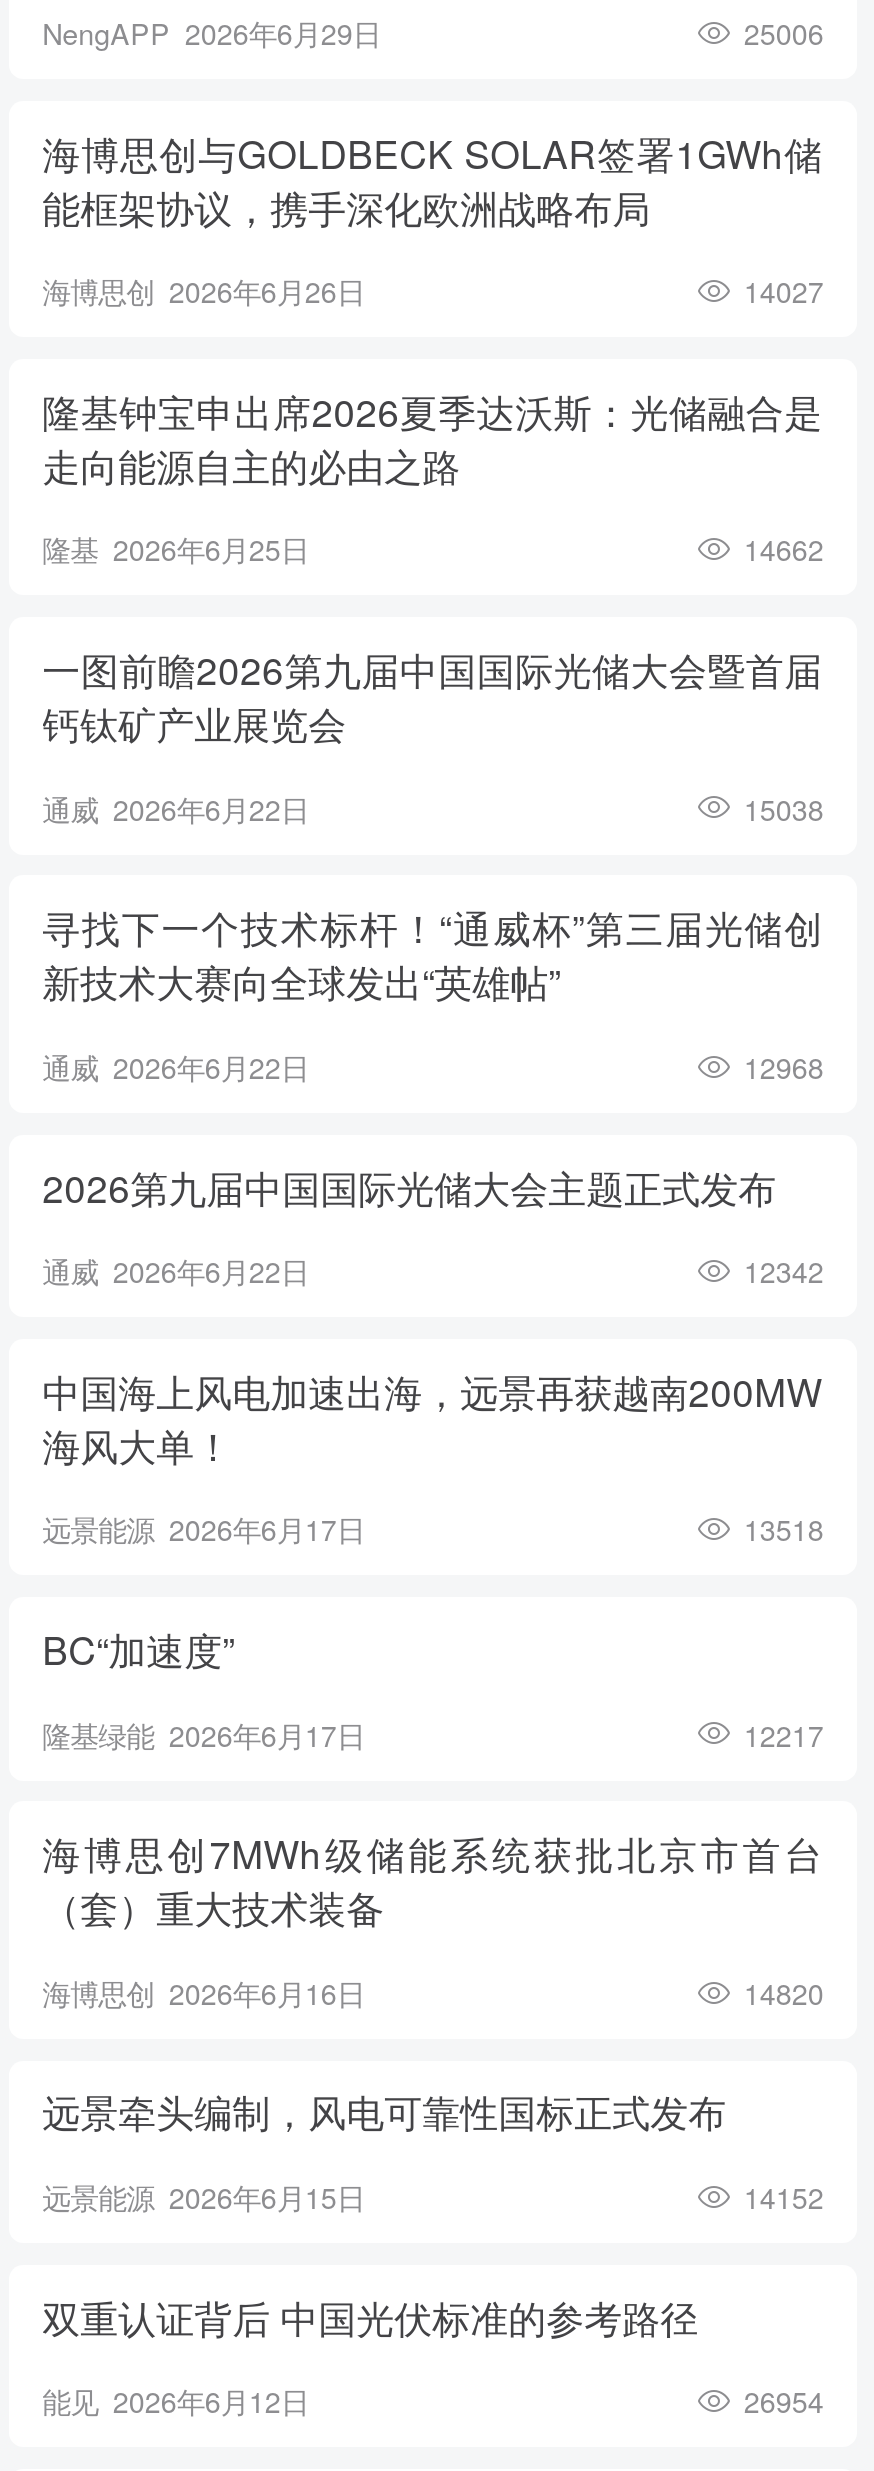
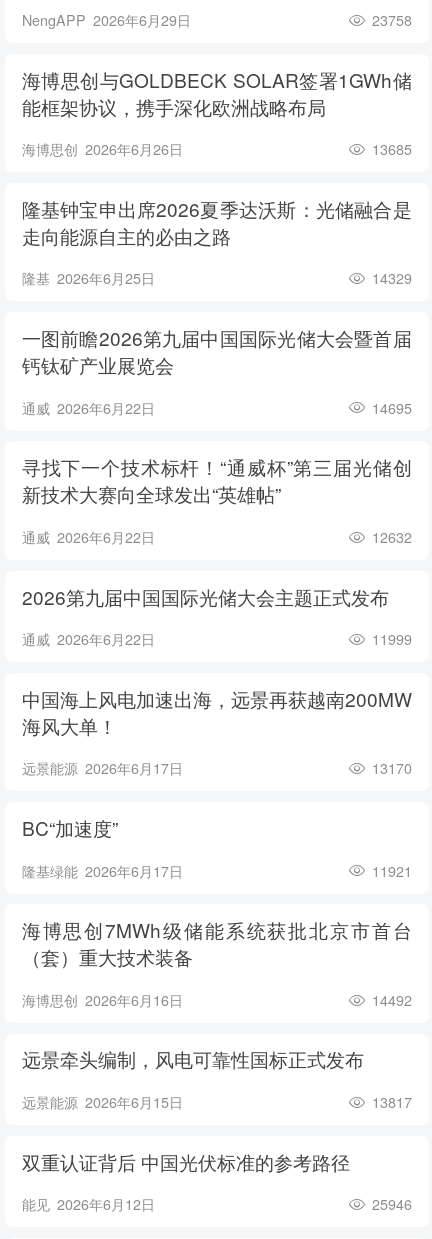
- 25006
+ 23758

- 14027
+ 13685

- 14662
+ 14329

- 15038
+ 14695

- 12968
+ 12632

- 12342
+ 11999

- 13518
+ 13170

- 12217
+ 11921

- 14820
+ 14492

- 14152
+ 13817

- 26954
+ 25946
